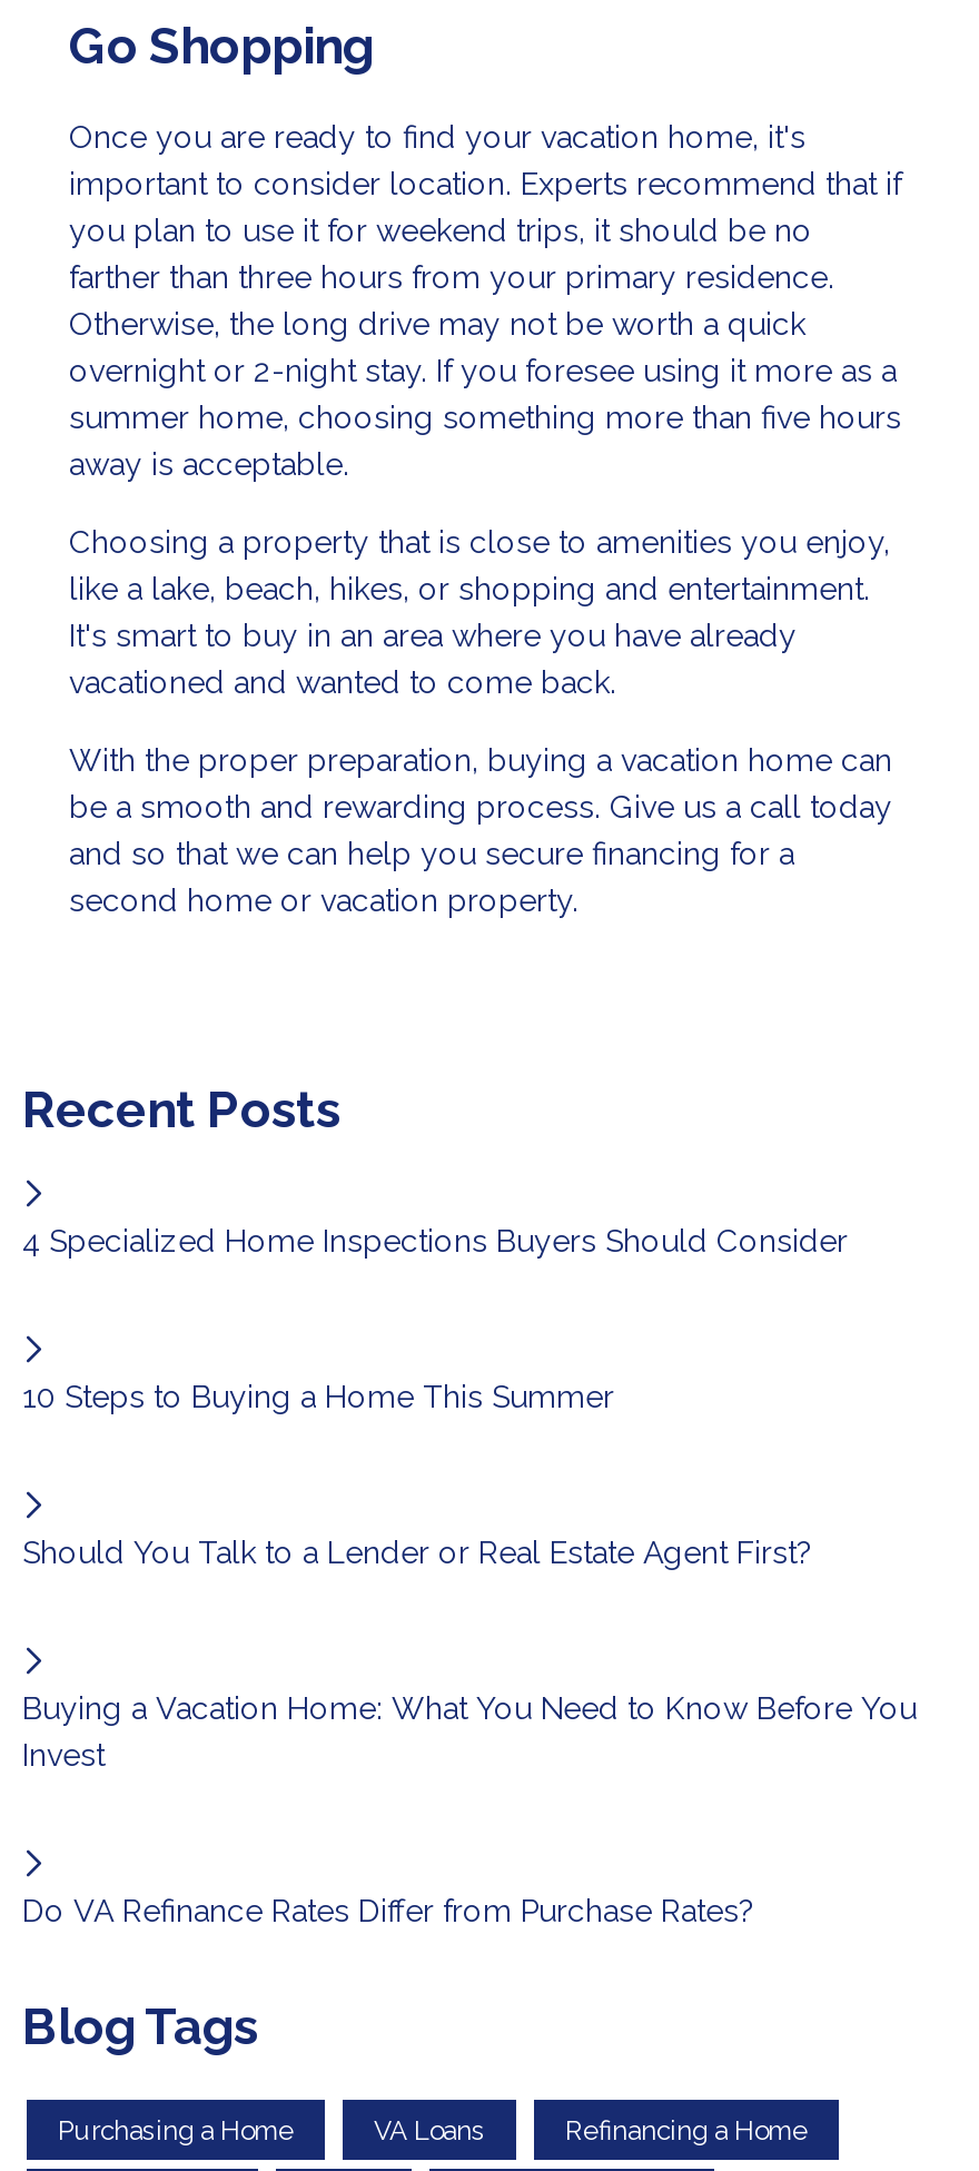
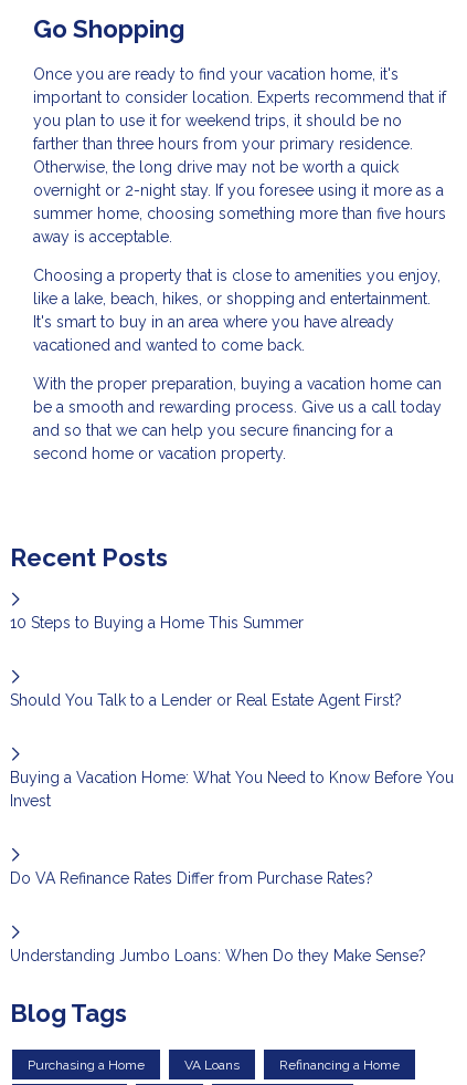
- 4 Specialized Home Inspections Buyers Should Consider

moved up: 10 Steps to Buying a Home This Summer | Should You Talk to a Lender or Real Estate Agent First? | Buying a Vacation Home: What You Need to Know Before You | Invest | Do VA Refinance Rates Differ from Purchase Rates?

+ Understanding Jumbo Loans: When Do they Make Sense?
